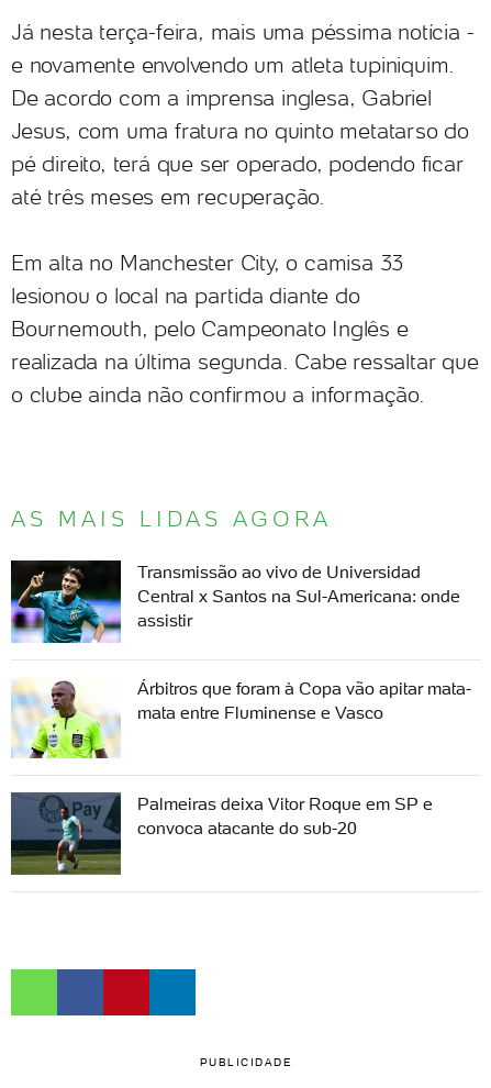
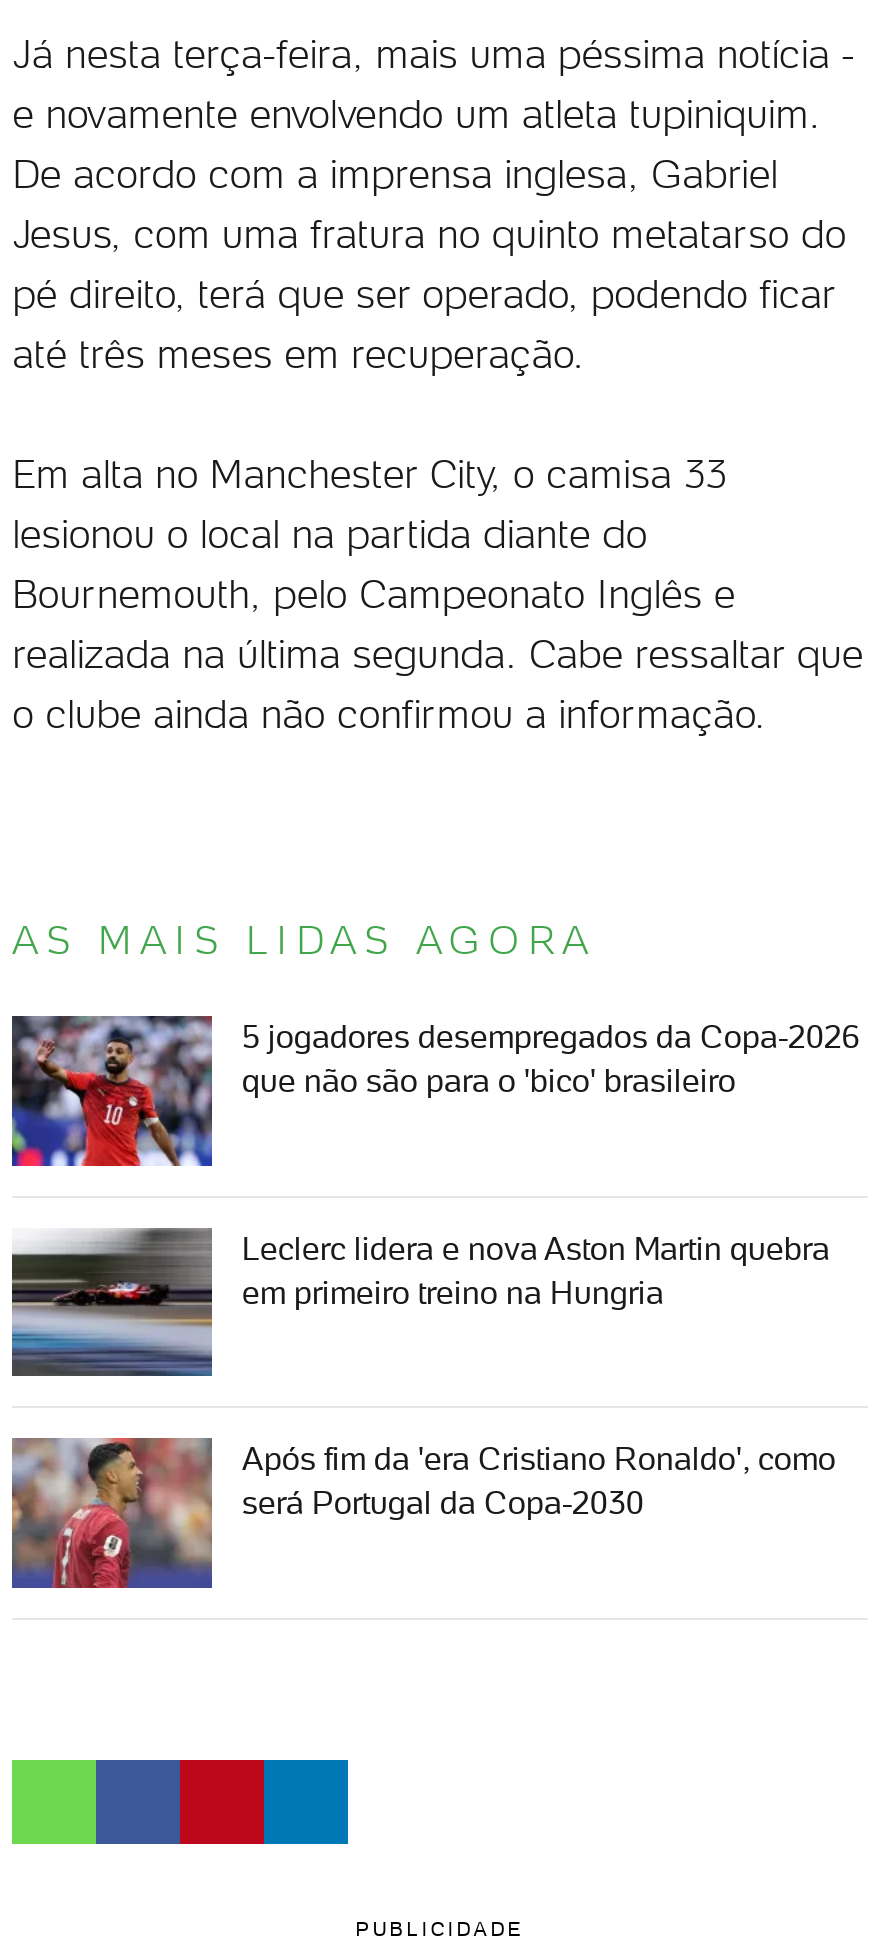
- [image]
- Transmissão ao vivo de Universidad
- Central x Santos na Sul-Americana: onde
- assistir
+ [image]
+ 5 jogadores desempregados da Copa-2026
+ que não são para o 'bico' brasileiro

- [image]
- Árbitros que foram à Copa vão apitar mata-
- mata entre Fluminense e Vasco
+ [image]
+ Leclerc lidera e nova Aston Martin quebra
+ em primeiro treino na Hungria

- [image]
- Palmeiras deixa Vitor Roque em SP e
- convoca atacante do sub-20
+ [image]
+ Após fim da 'era Cristiano Ronaldo', como
+ será Portugal da Copa-2030
